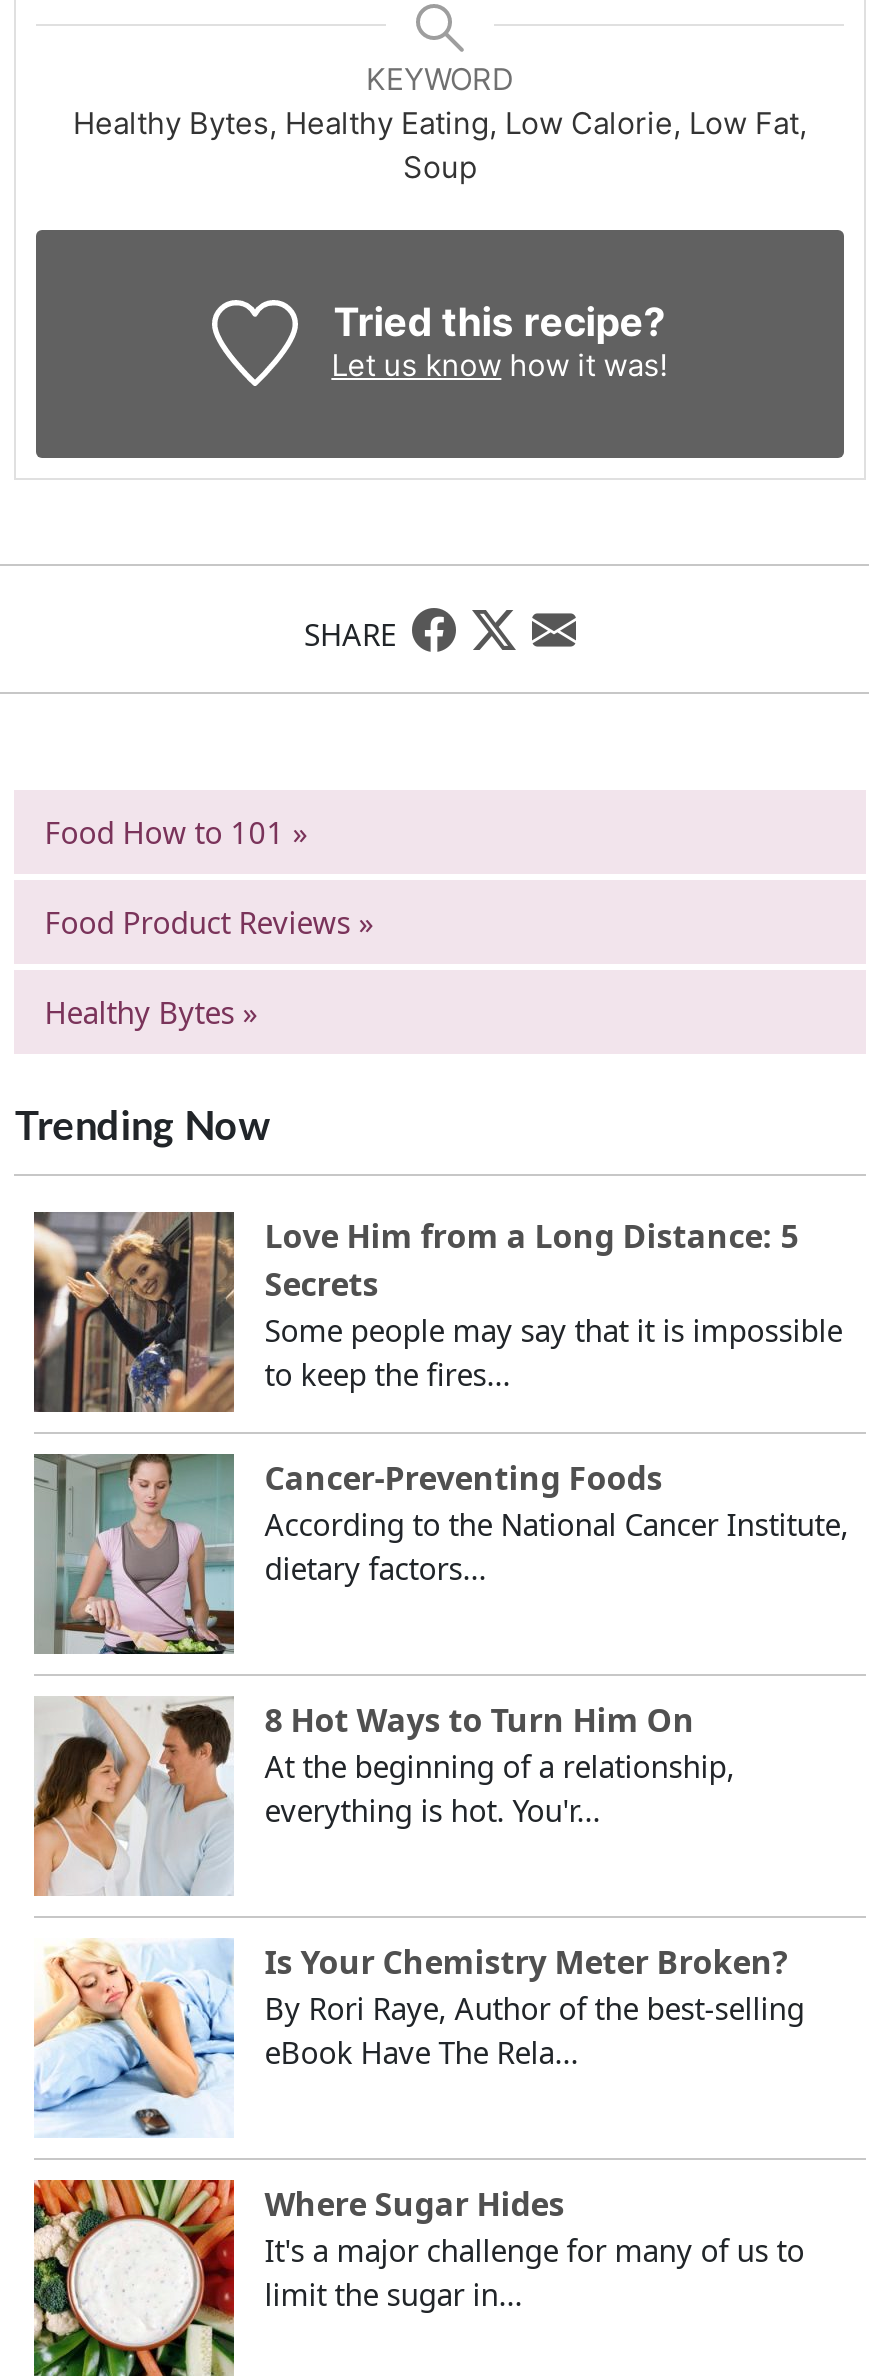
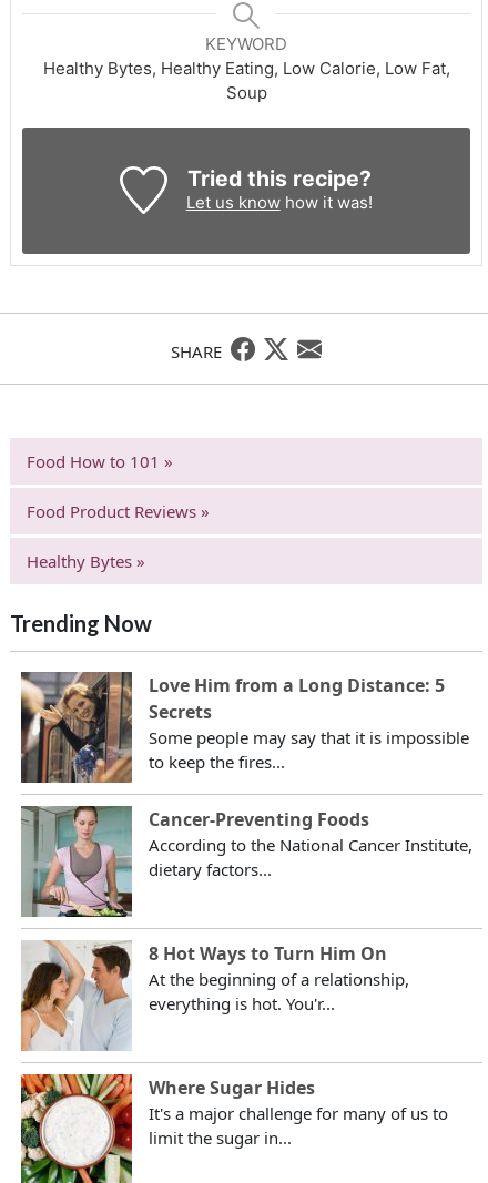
- [image]
- Is Your Chemistry Meter Broken?
- By Rori Raye, Author of the best-selling
- eBook Have The Rela...
